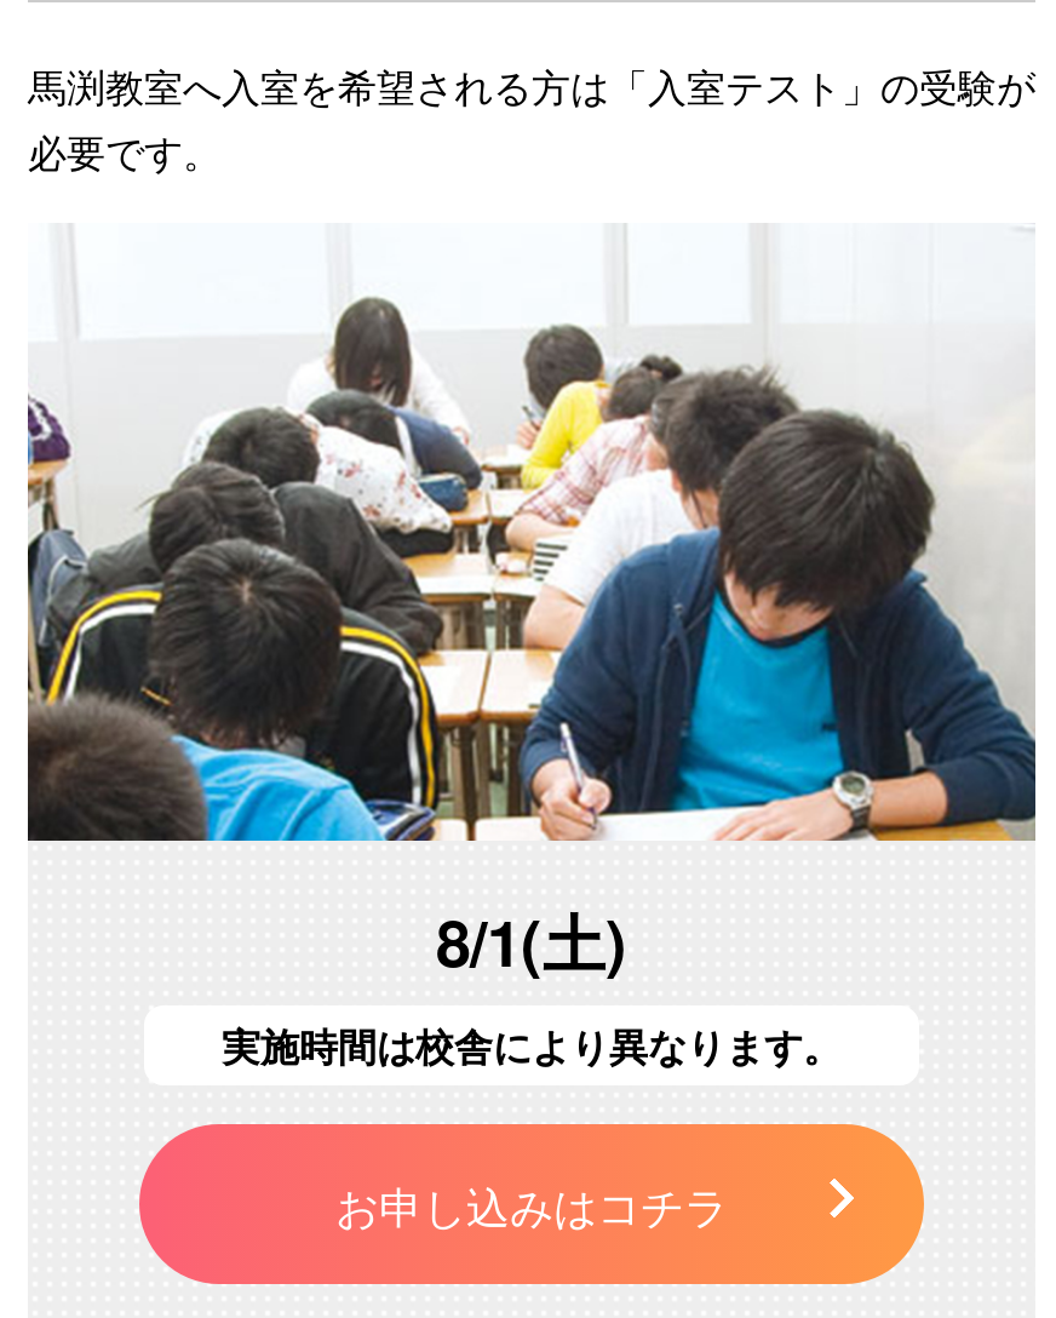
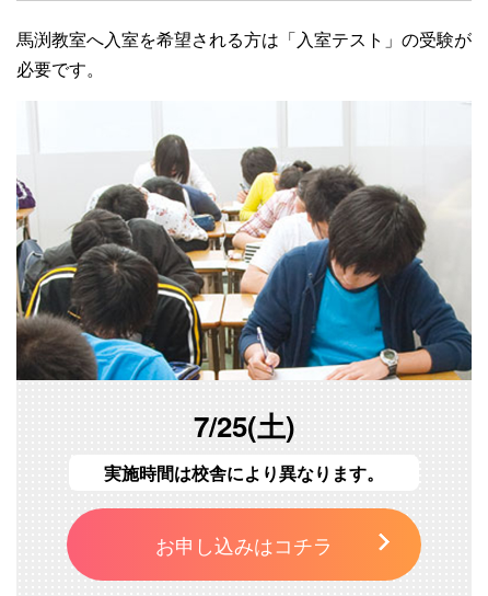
- 8/1(土)
+ 7/25(土)
